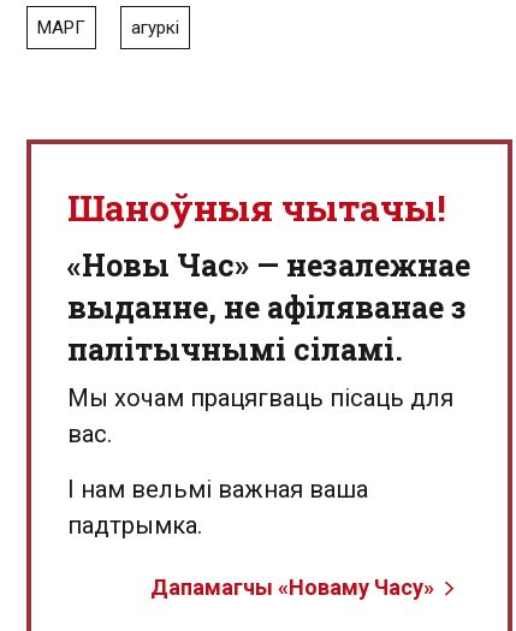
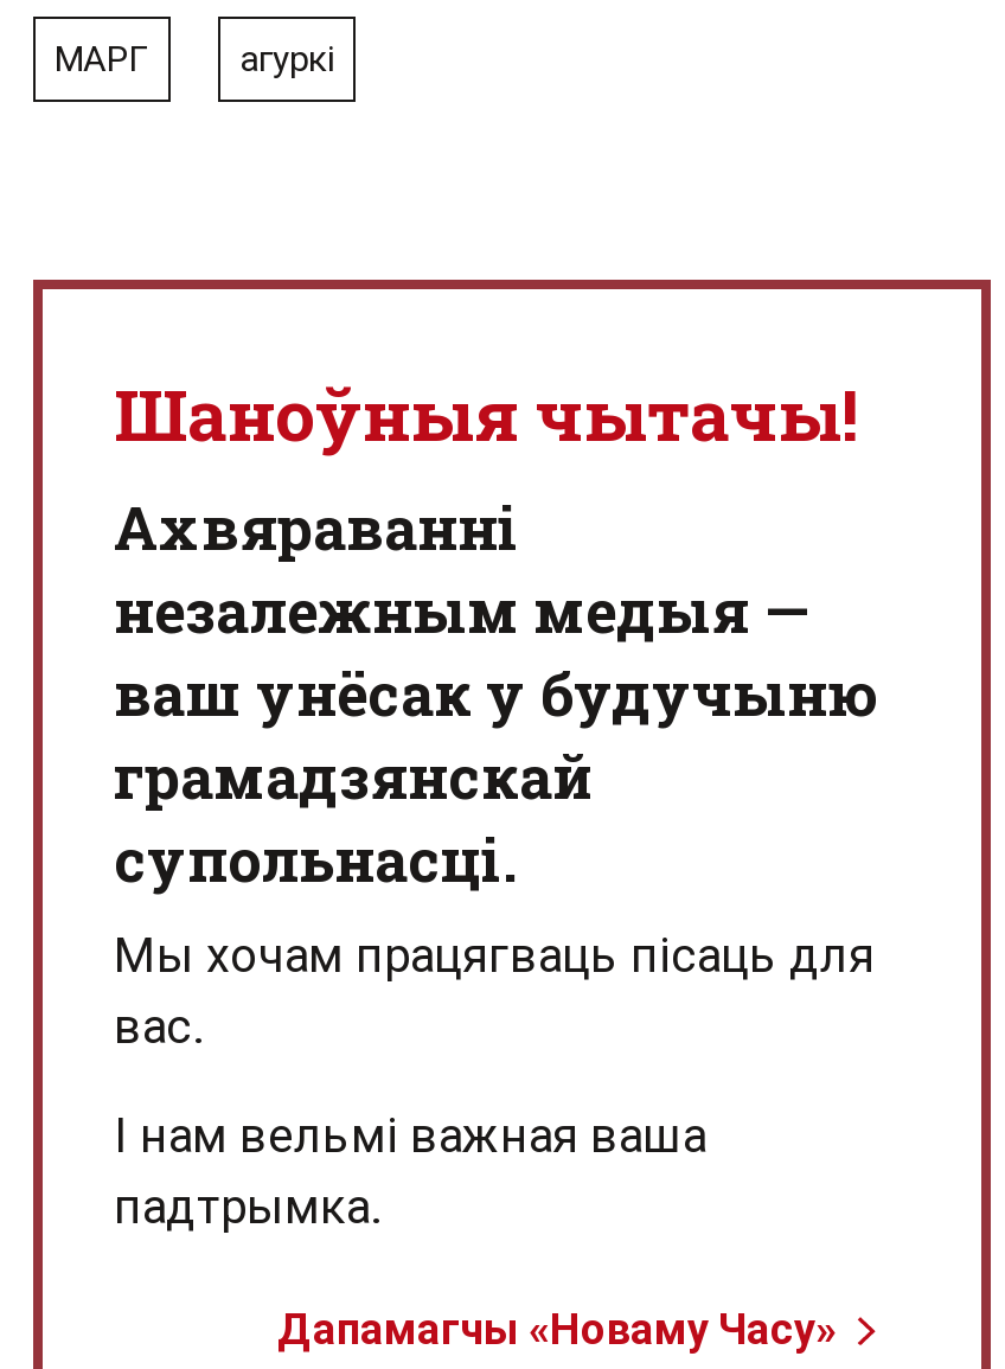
- «Новы Час» — незалежнае
- выданне, не афіляванае з
- палітычнымі сіламі.
+ Aхвяраванні
+ незалежным медыя —
+ ваш унёсак у будучыню
+ грамадзянскай
+ супольнасці.
